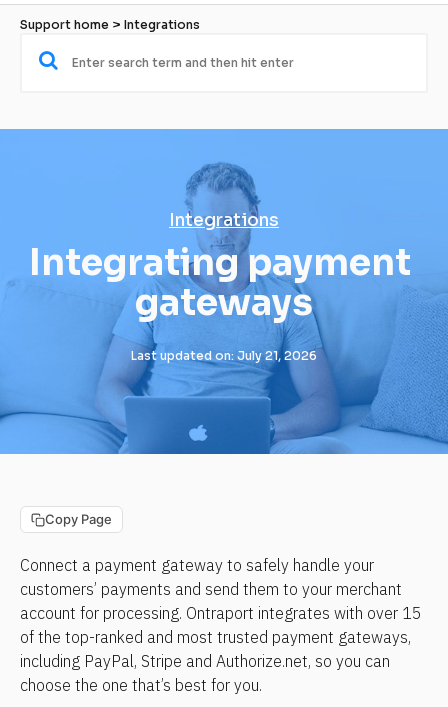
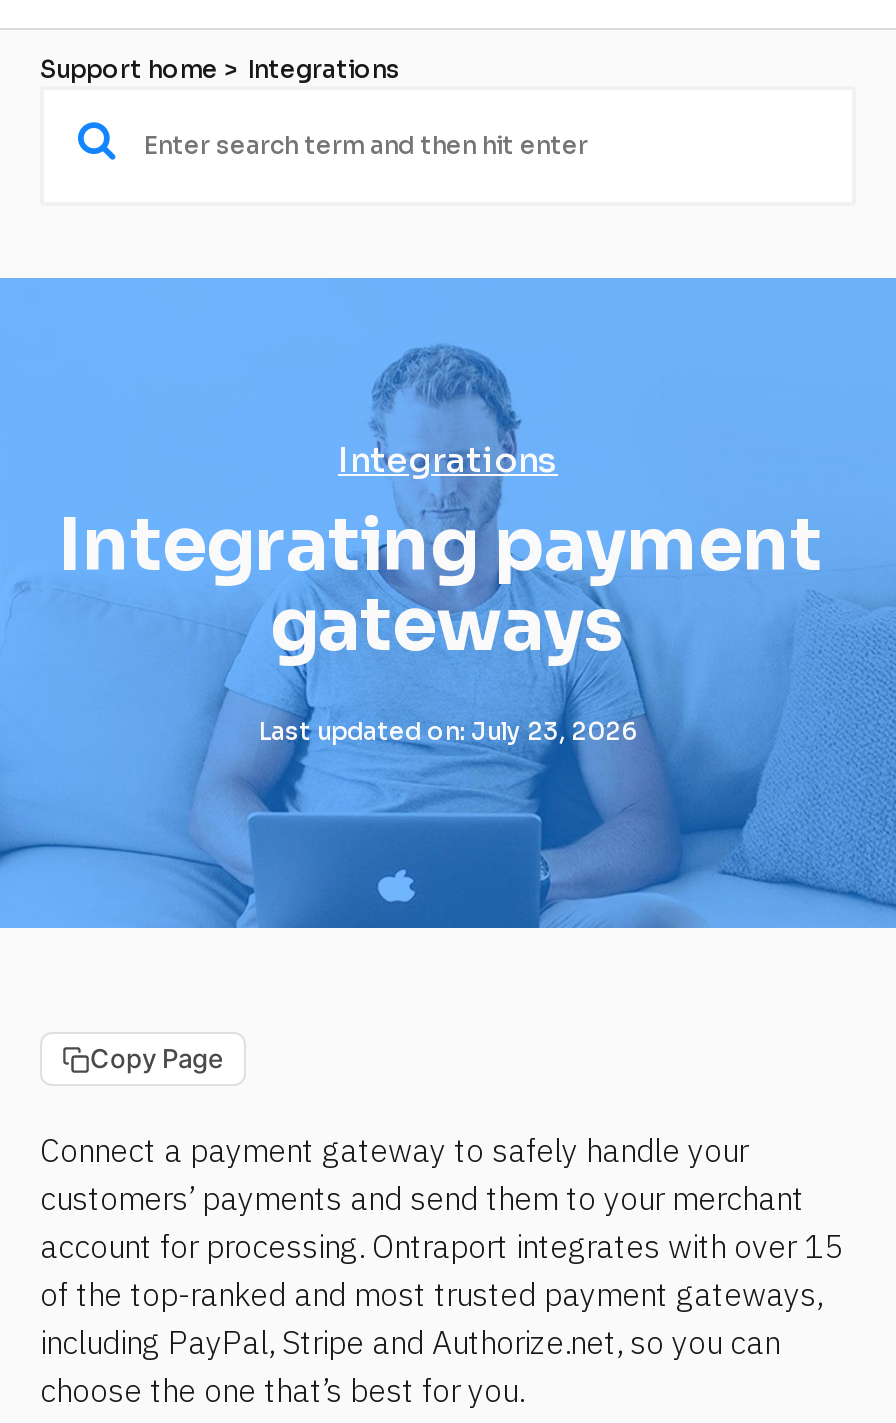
- Last updated on: July 21, 2026
+ Last updated on: July 23, 2026
